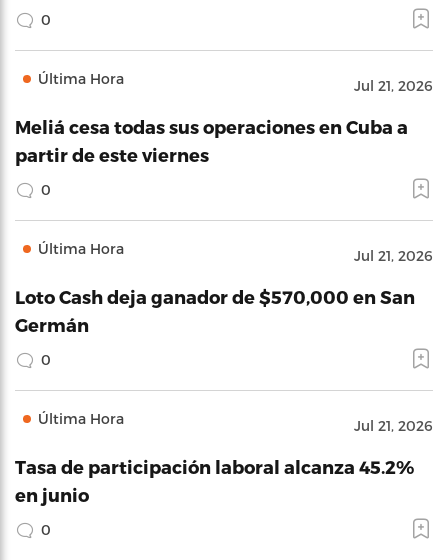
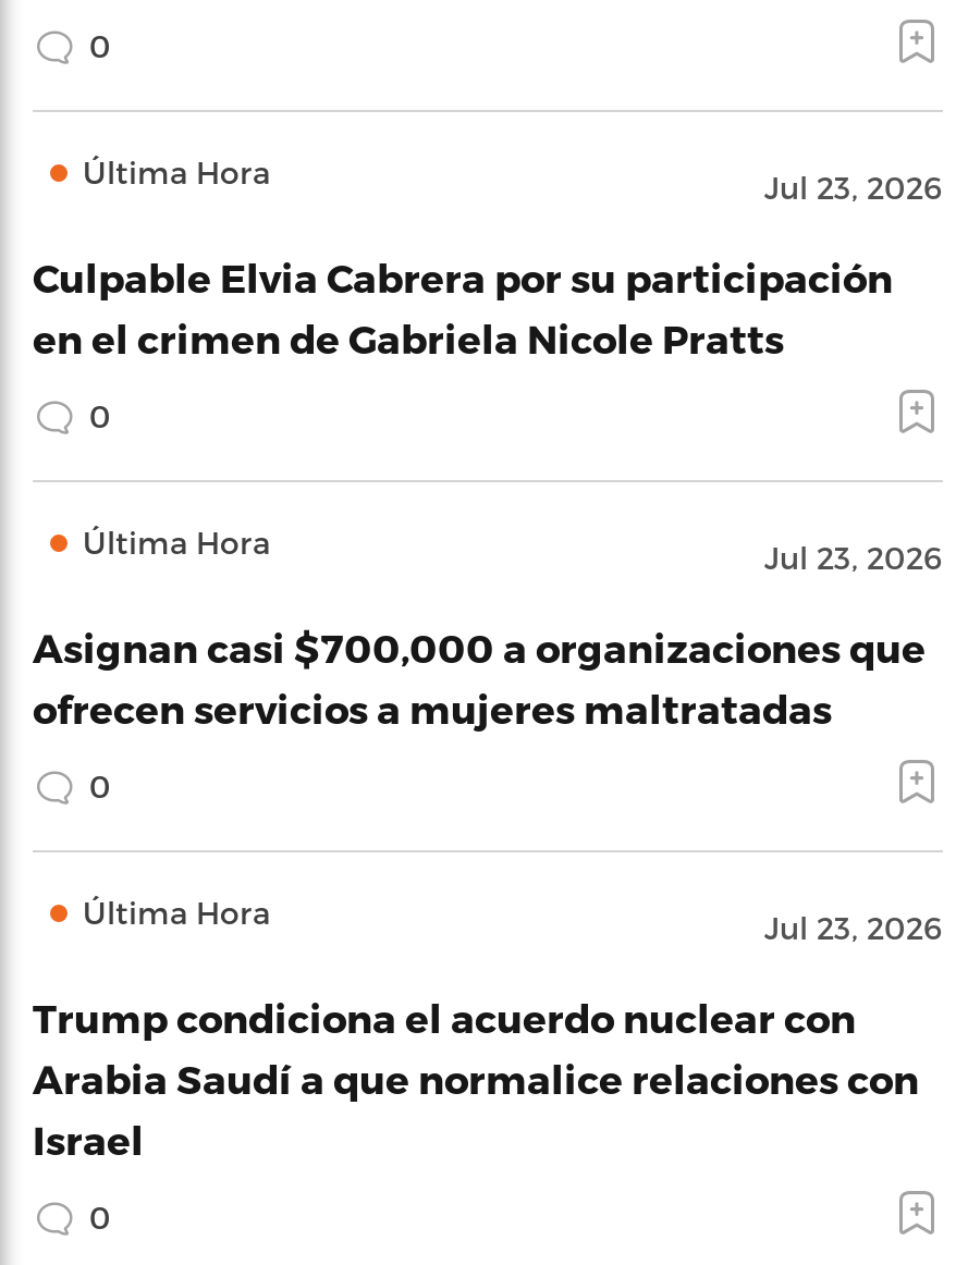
- Jul 21, 2026
+ Jul 23, 2026

- Meliá cesa todas sus operaciones en Cuba a
- partir de este viernes
+ Culpable Elvia Cabrera por su participación
+ en el crimen de Gabriela Nicole Pratts

- Jul 21, 2026
+ Jul 23, 2026

- Loto Cash deja ganador de $570,000 en San
- Germán
+ Asignan casi $700,000 a organizaciones que
+ ofrecen servicios a mujeres maltratadas

- Jul 21, 2026
+ Jul 23, 2026

- Tasa de participación laboral alcanza 45.2%
- en junio
+ Trump condiciona el acuerdo nuclear con
+ Arabia Saudí a que normalice relaciones con
+ Israel
